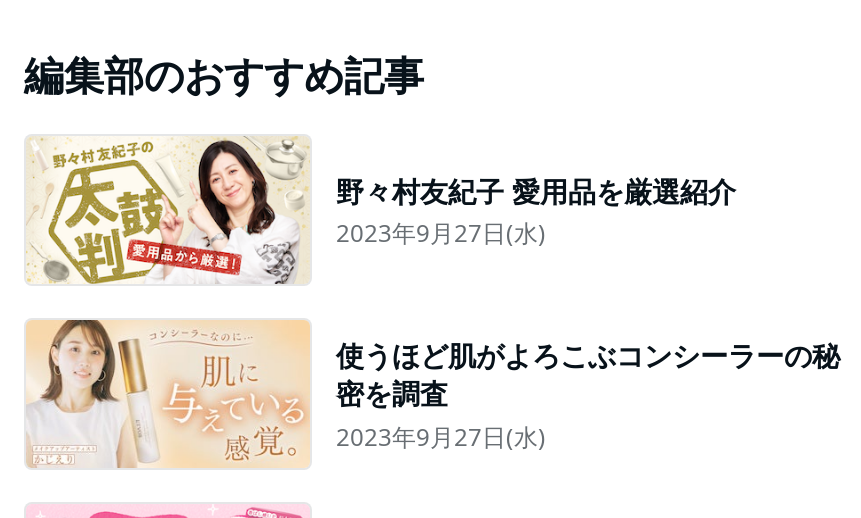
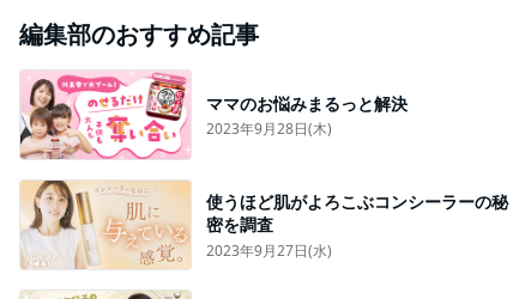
- [image]
- 野々村友紀子 愛用品を厳選紹介
- 2023年9月27日(水)
+ [image]
+ ママのお悩みまるっと解決
+ 2023年9月28日(木)
